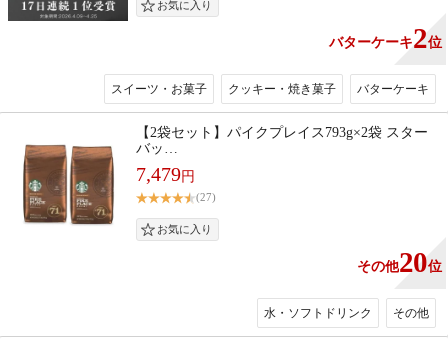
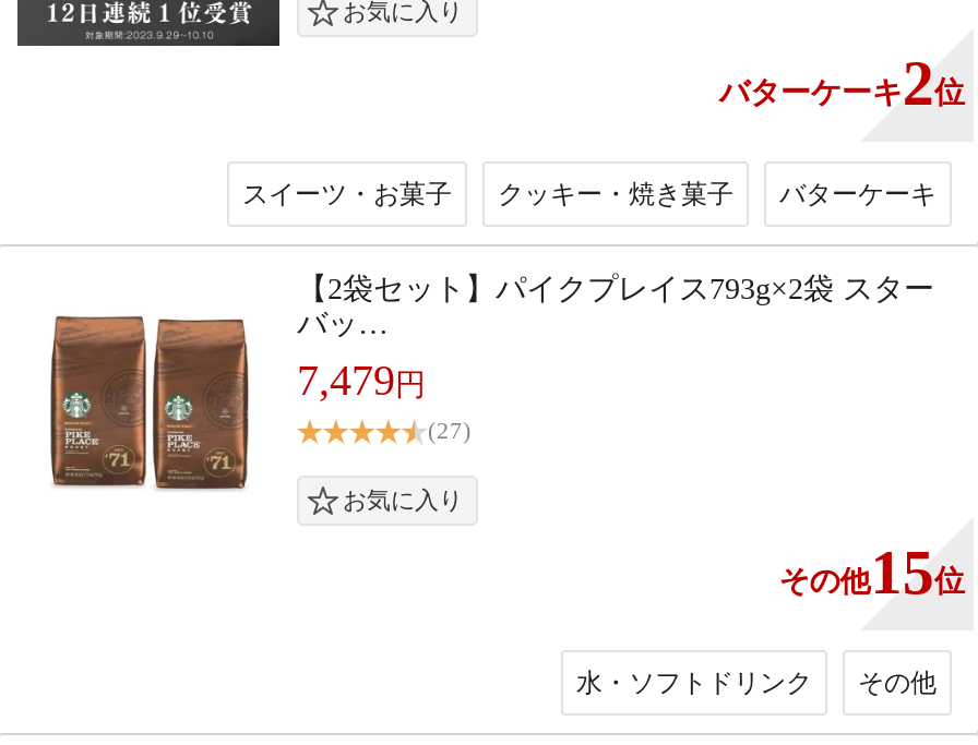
- その他20位
+ その他15位
